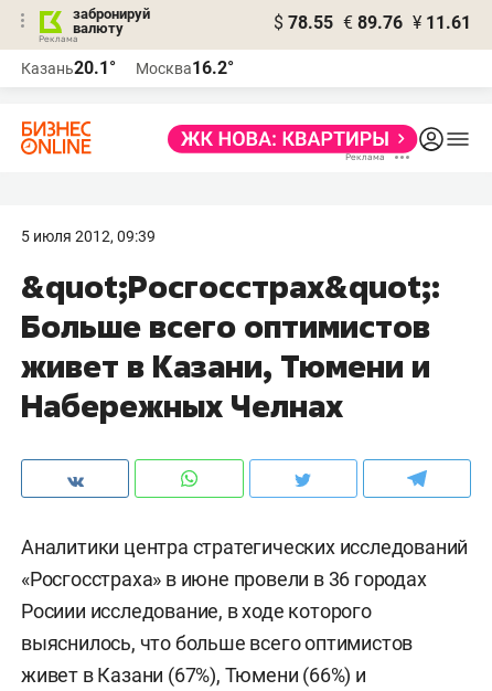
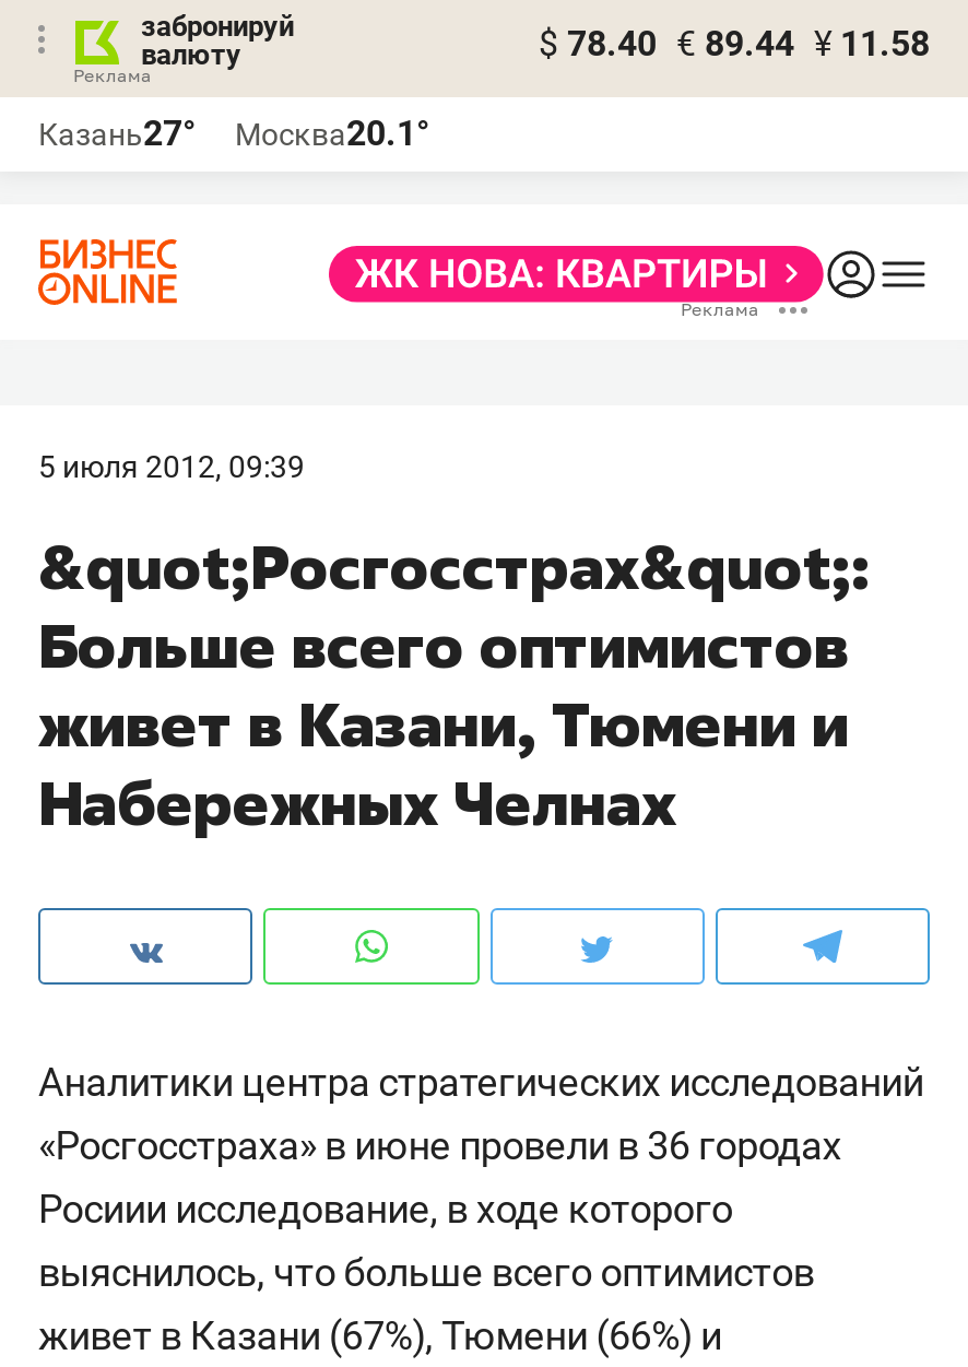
- $ 78.55 € 89.76 ¥ 11.61
+ $ 78.40 € 89.44 ¥ 11.58

- Казань20.1°
+ Казань27°

- Москва16.2°
+ Москва20.1°
